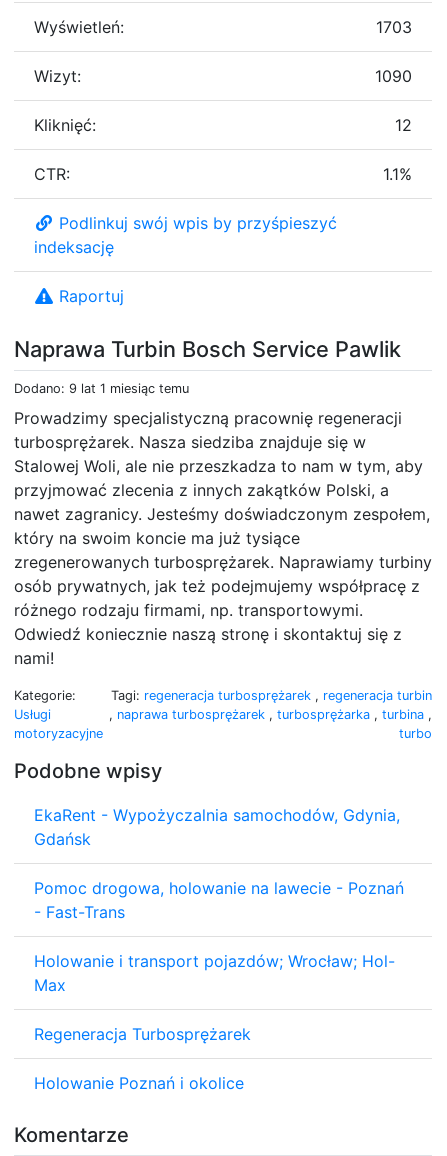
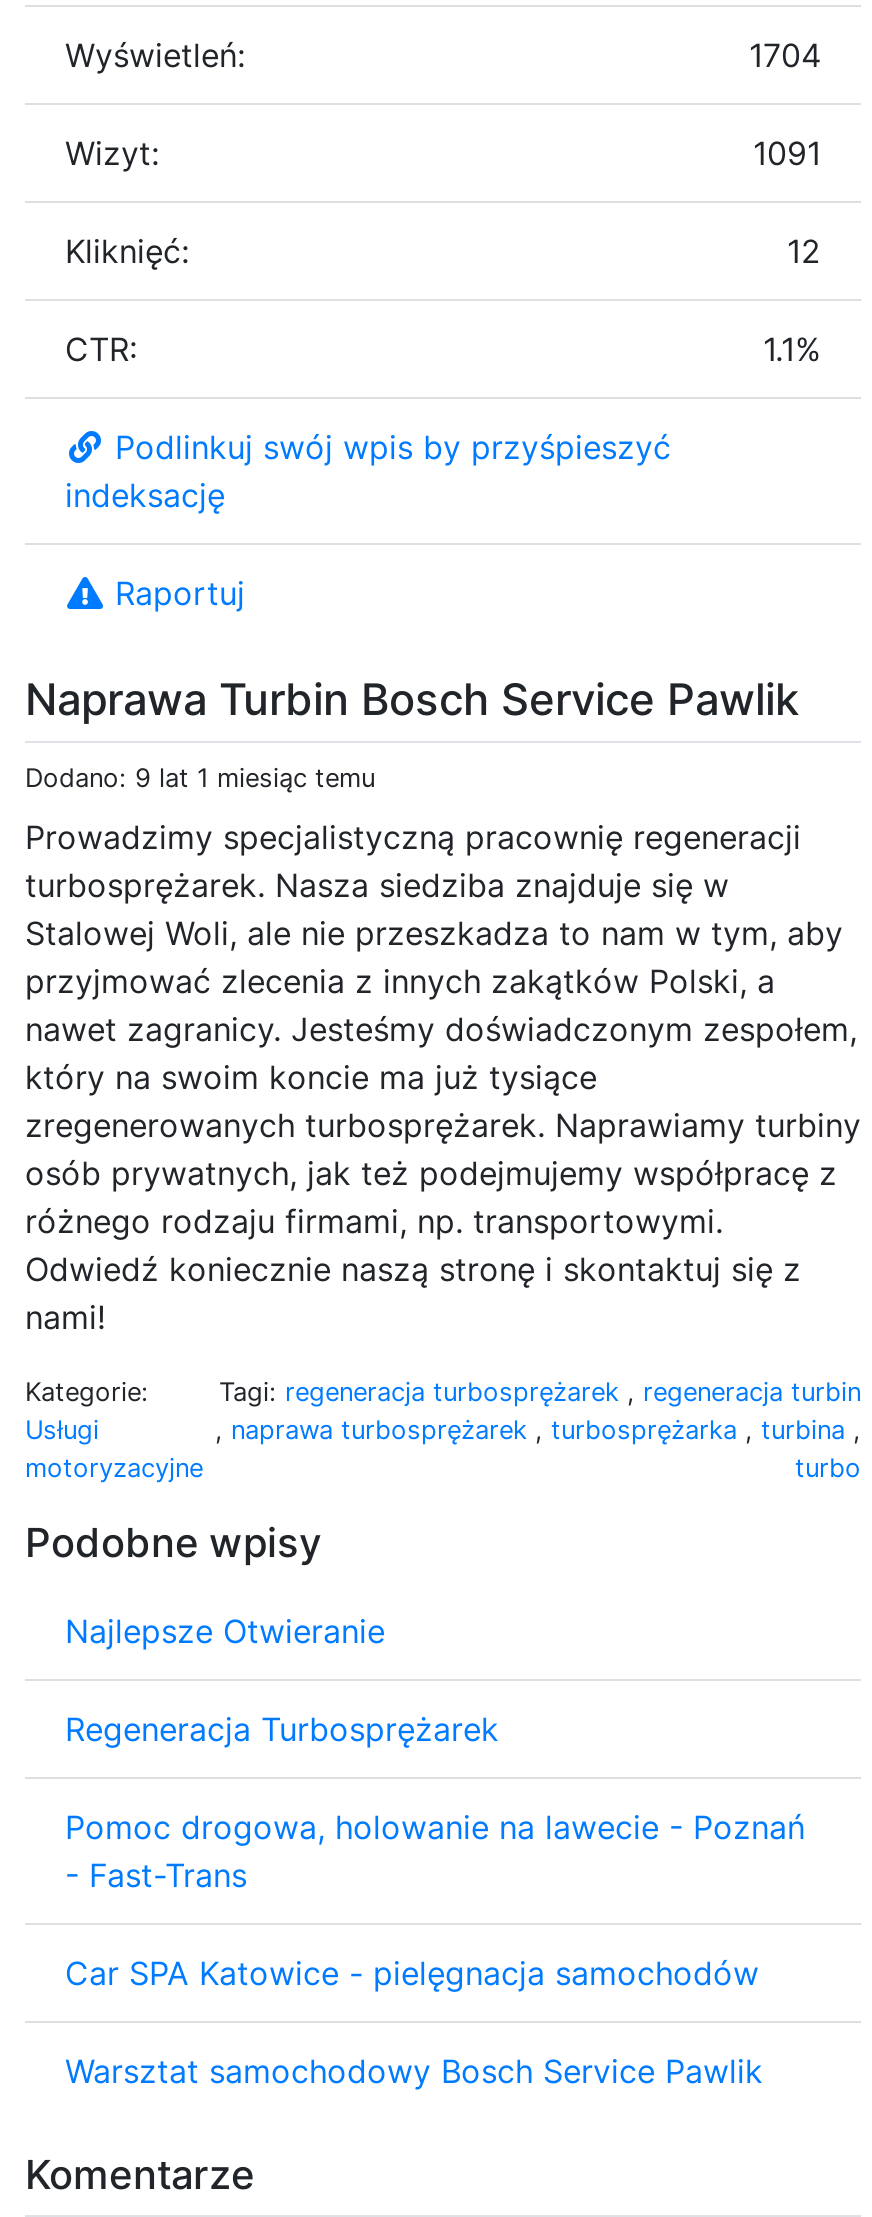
- 1703
+ 1704

- 1090
+ 1091

- EkaRent - Wypożyczalnia samochodów, Gdynia,
- Gdańsk
+ Najlepsze Otwieranie

moved down: Pomoc drogowa, holowanie na lawecie - Poznań | - Fast-Trans

- Holowanie i transport pojazdów; Wrocław; Hol-
- Max
- Holowanie Poznań i okolice
+ Car SPA Katowice - pielęgnacja samochodów
+ Warsztat samochodowy Bosch Service Pawlik

moved up: Regeneracja Turbosprężarek
